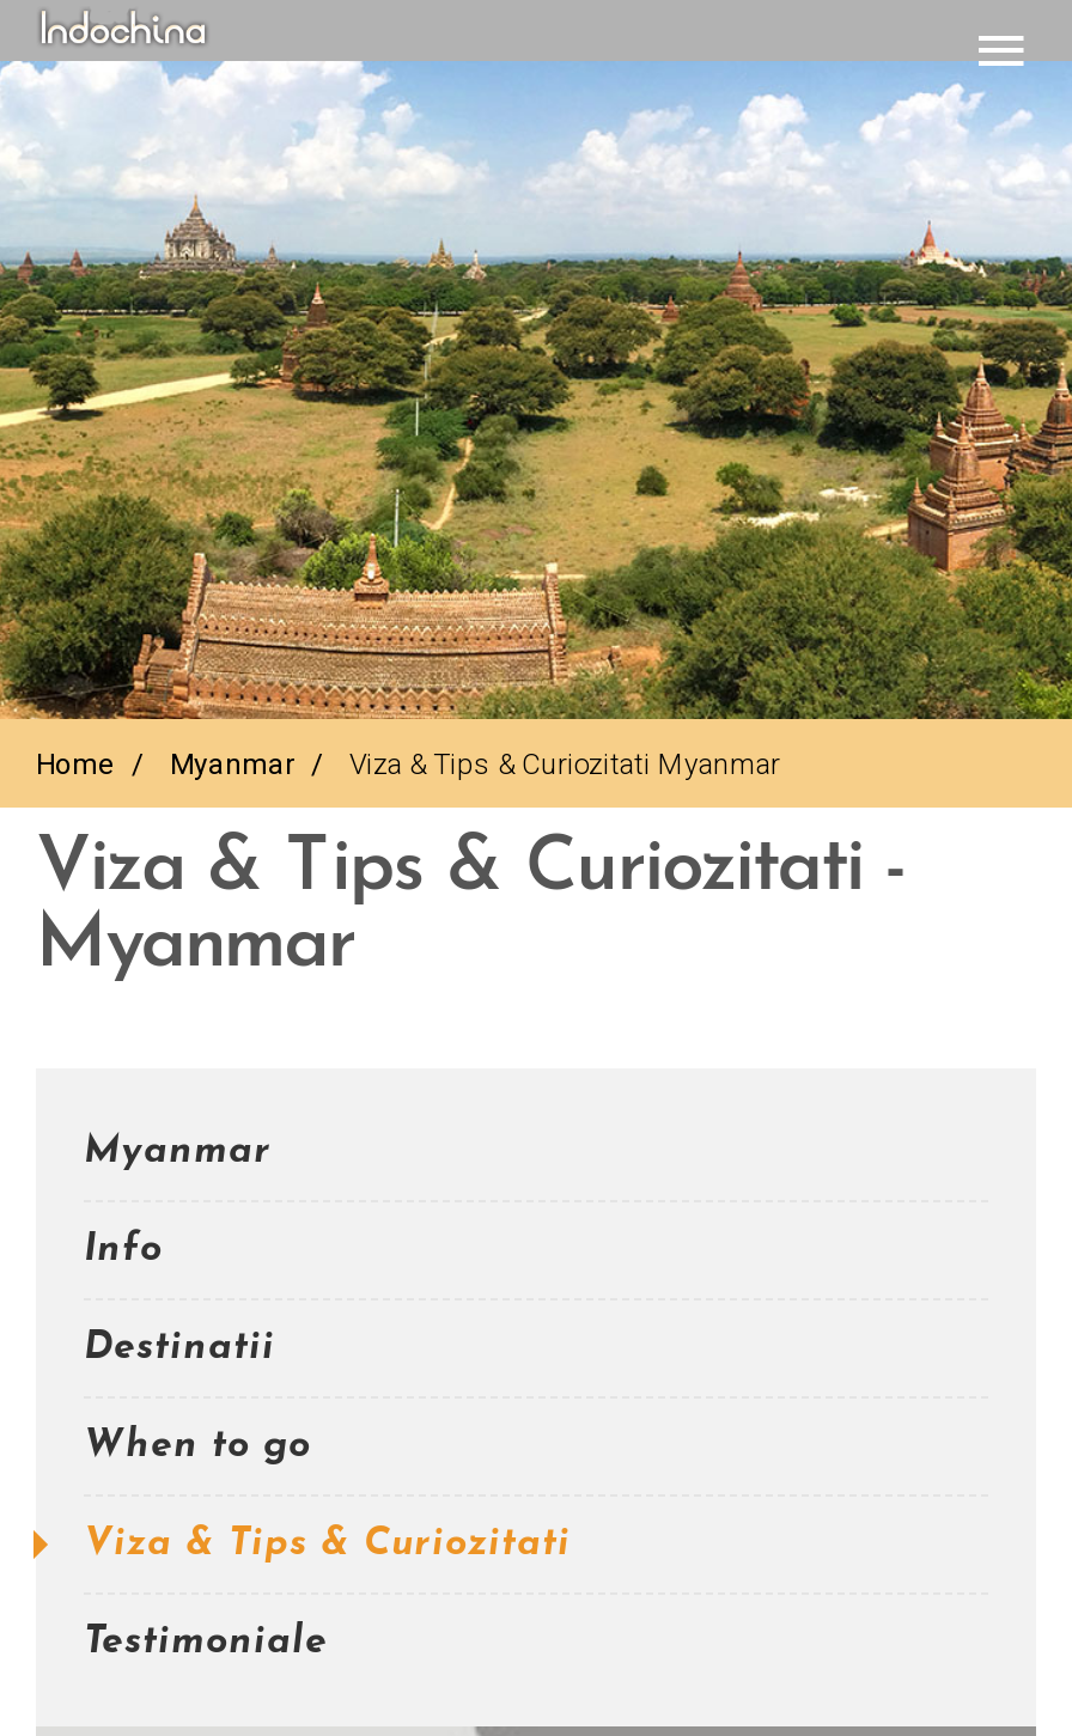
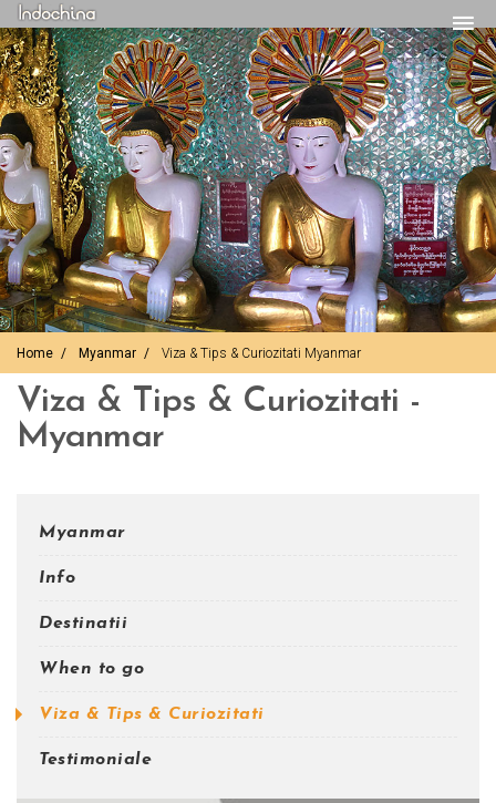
- [image]
+ [image]
